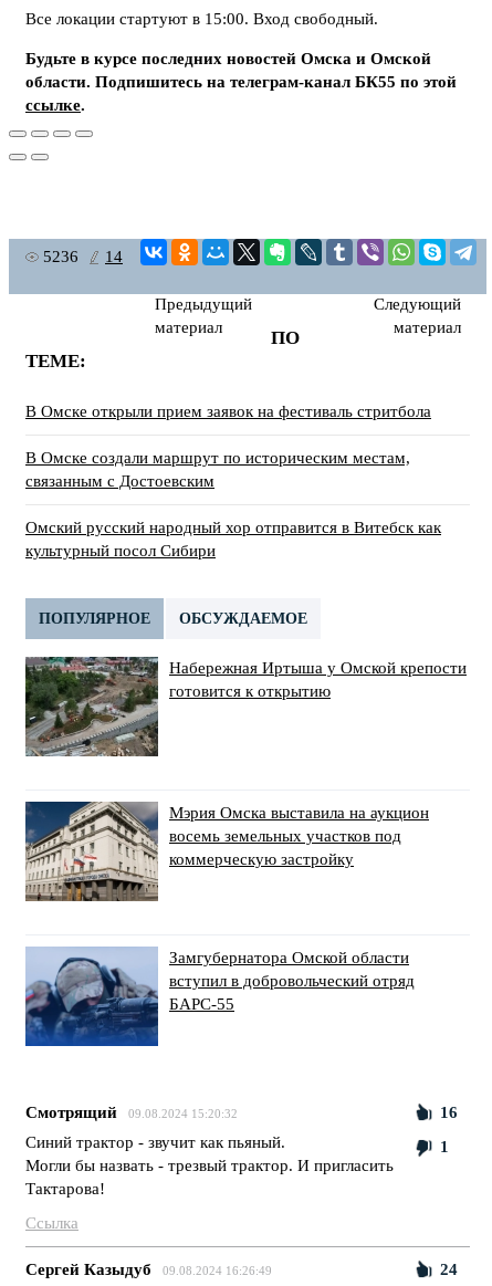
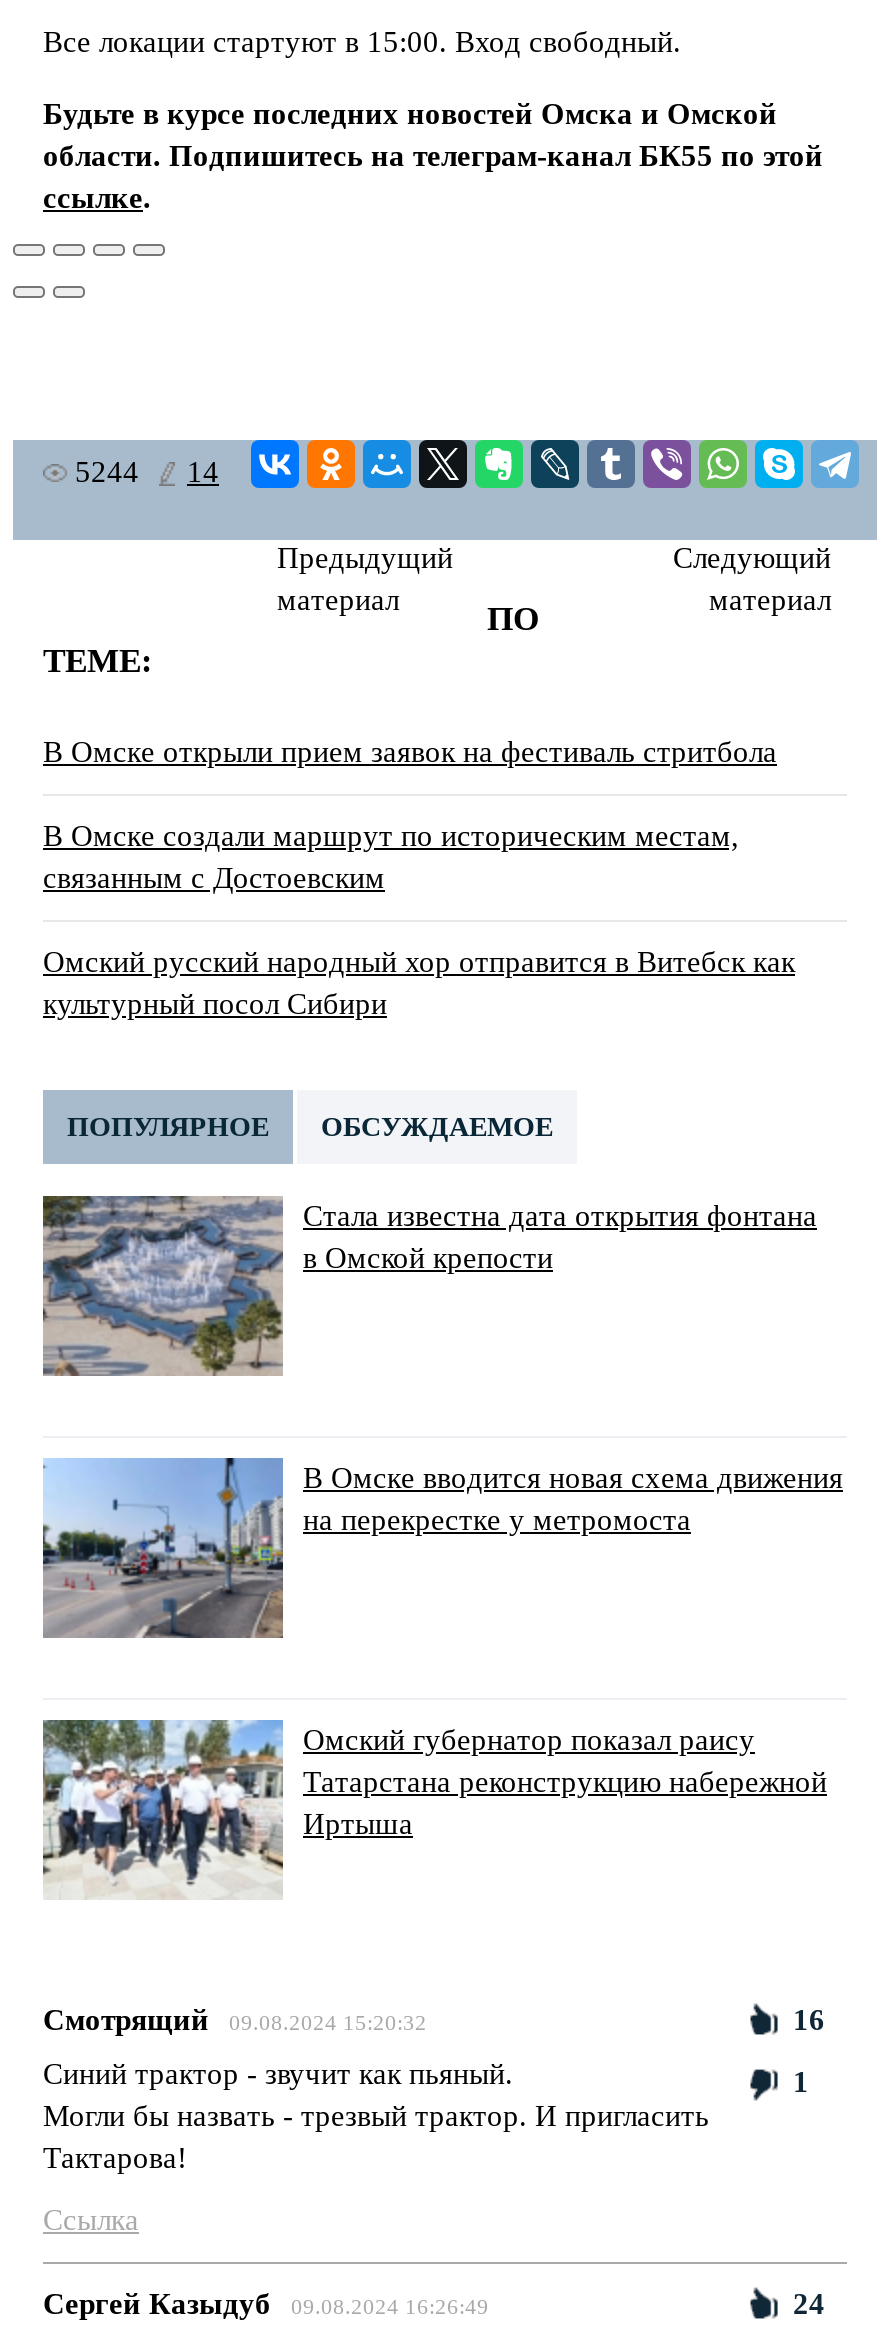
- 5236 14
+ 5244 14

- [image]
- Набережная Иртыша у Омской крепости
- готовится к открытию
+ [image]
+ Стала известна дата открытия фонтана
+ в Омской крепости

- [image]
- Мэрия Омска выставила на аукцион
- восемь земельных участков под
- коммерческую застройку
+ [image]
+ В Омске вводится новая схема движения
+ на перекрестке у метромоста

- [image]
- Замгубернатора Омской области
- вступил в добровольческий отряд
- БАРС-55
+ [image]
+ Омский губернатор показал раису
+ Татарстана реконструкцию набережной
+ Иртыша
